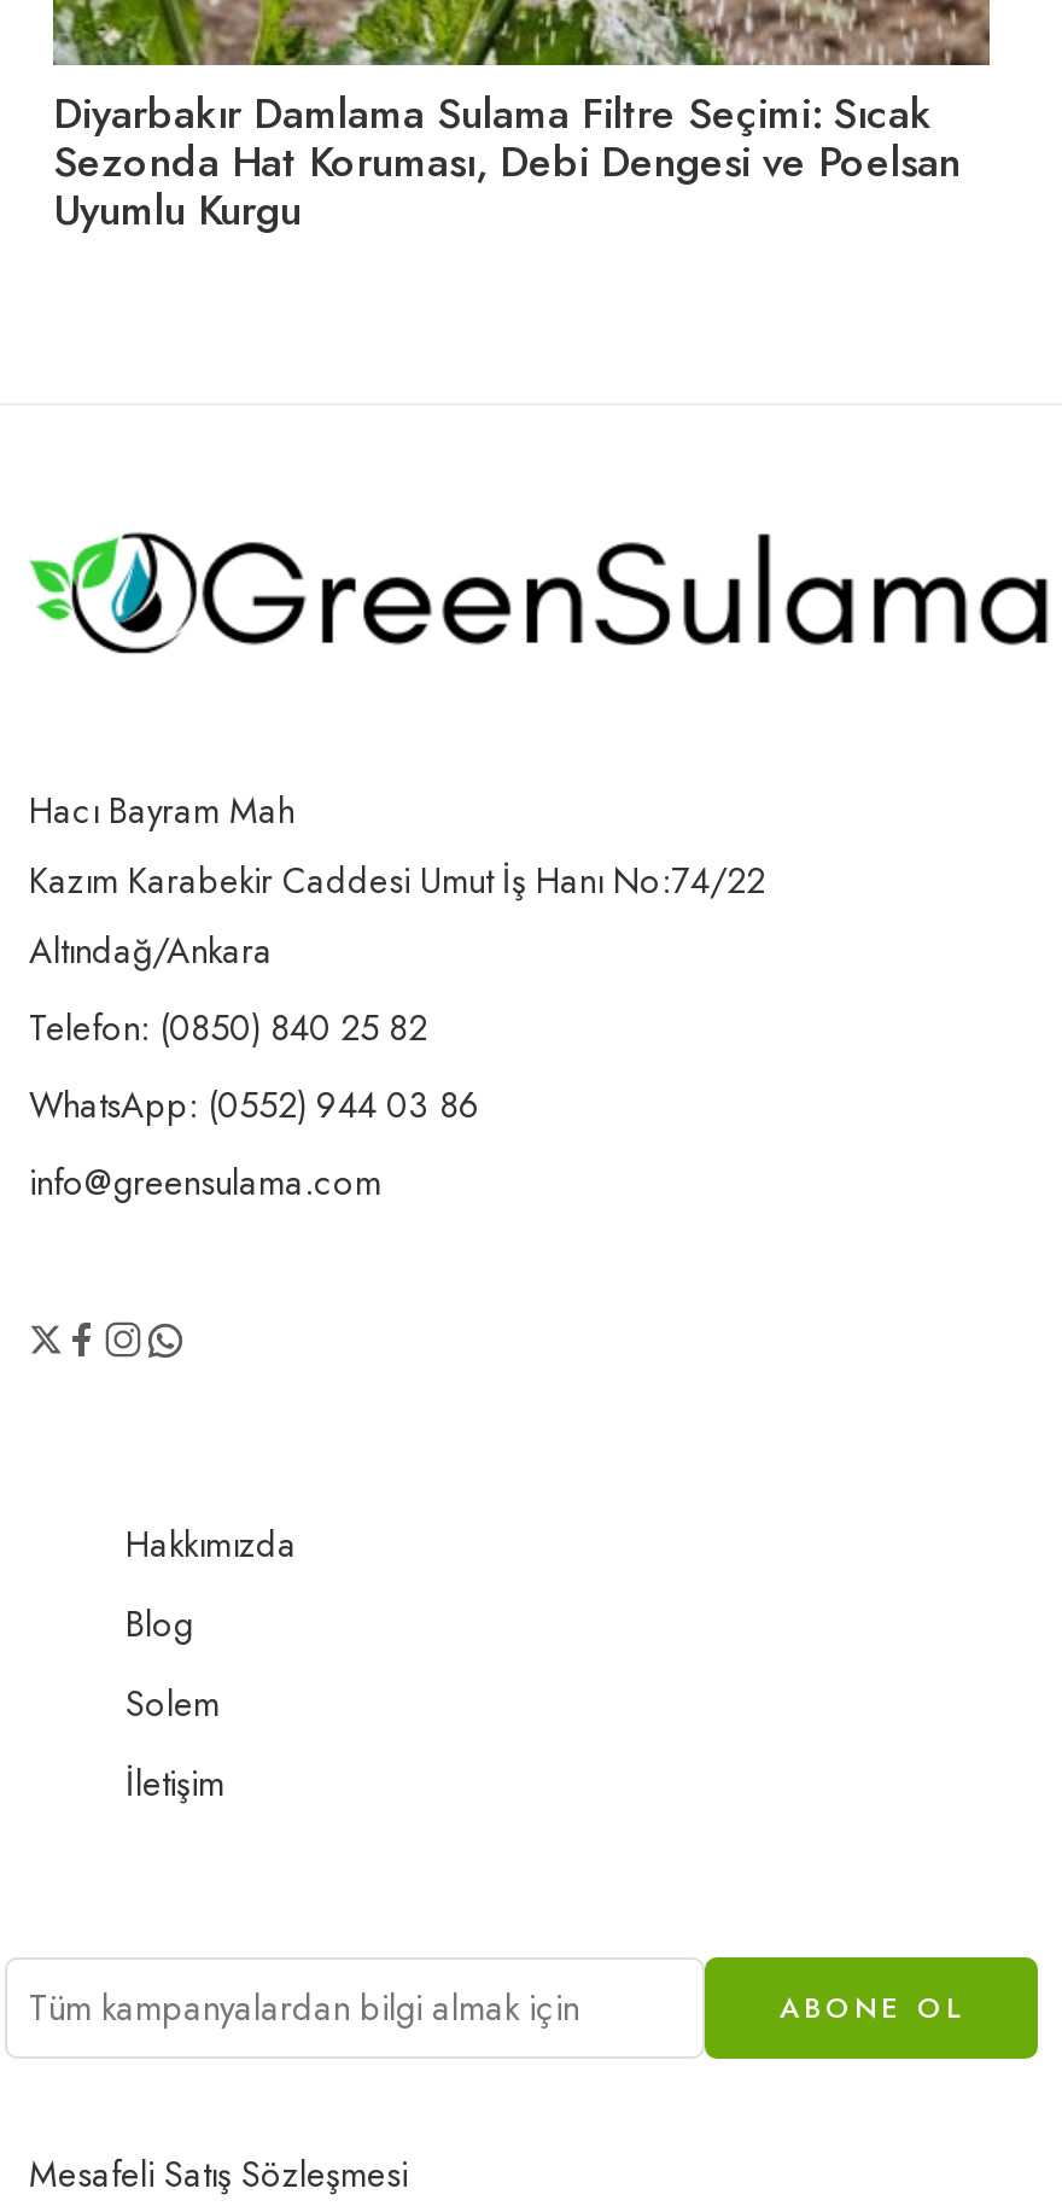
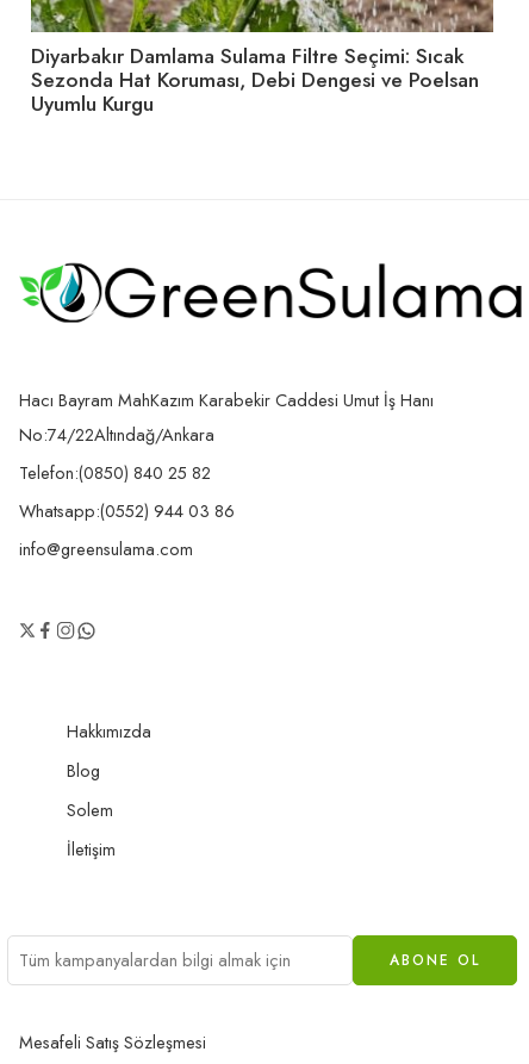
- Telefon: (0850) 840 25 82
+ Telefon:(0850) 840 25 82

- WhatsApp: (0552) 944 03 86
+ Whatsapp:(0552) 944 03 86
